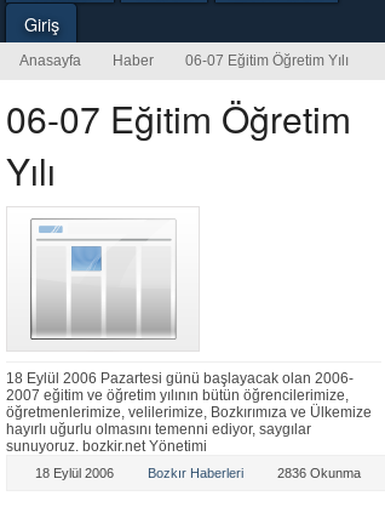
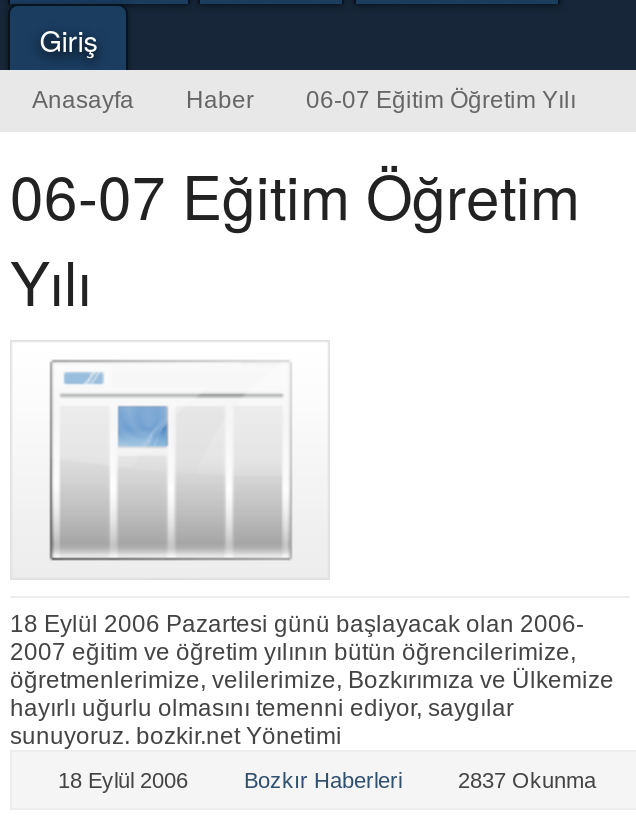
- 2836 Okunma
+ 2837 Okunma
